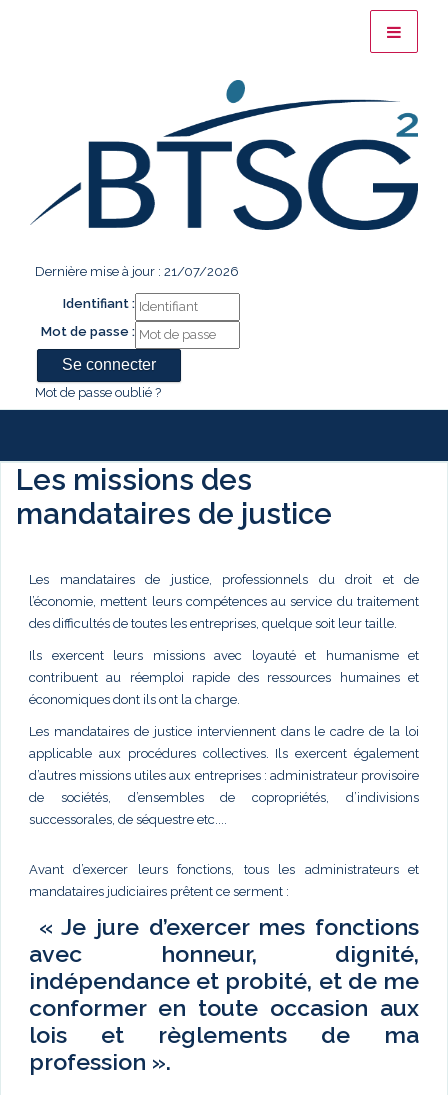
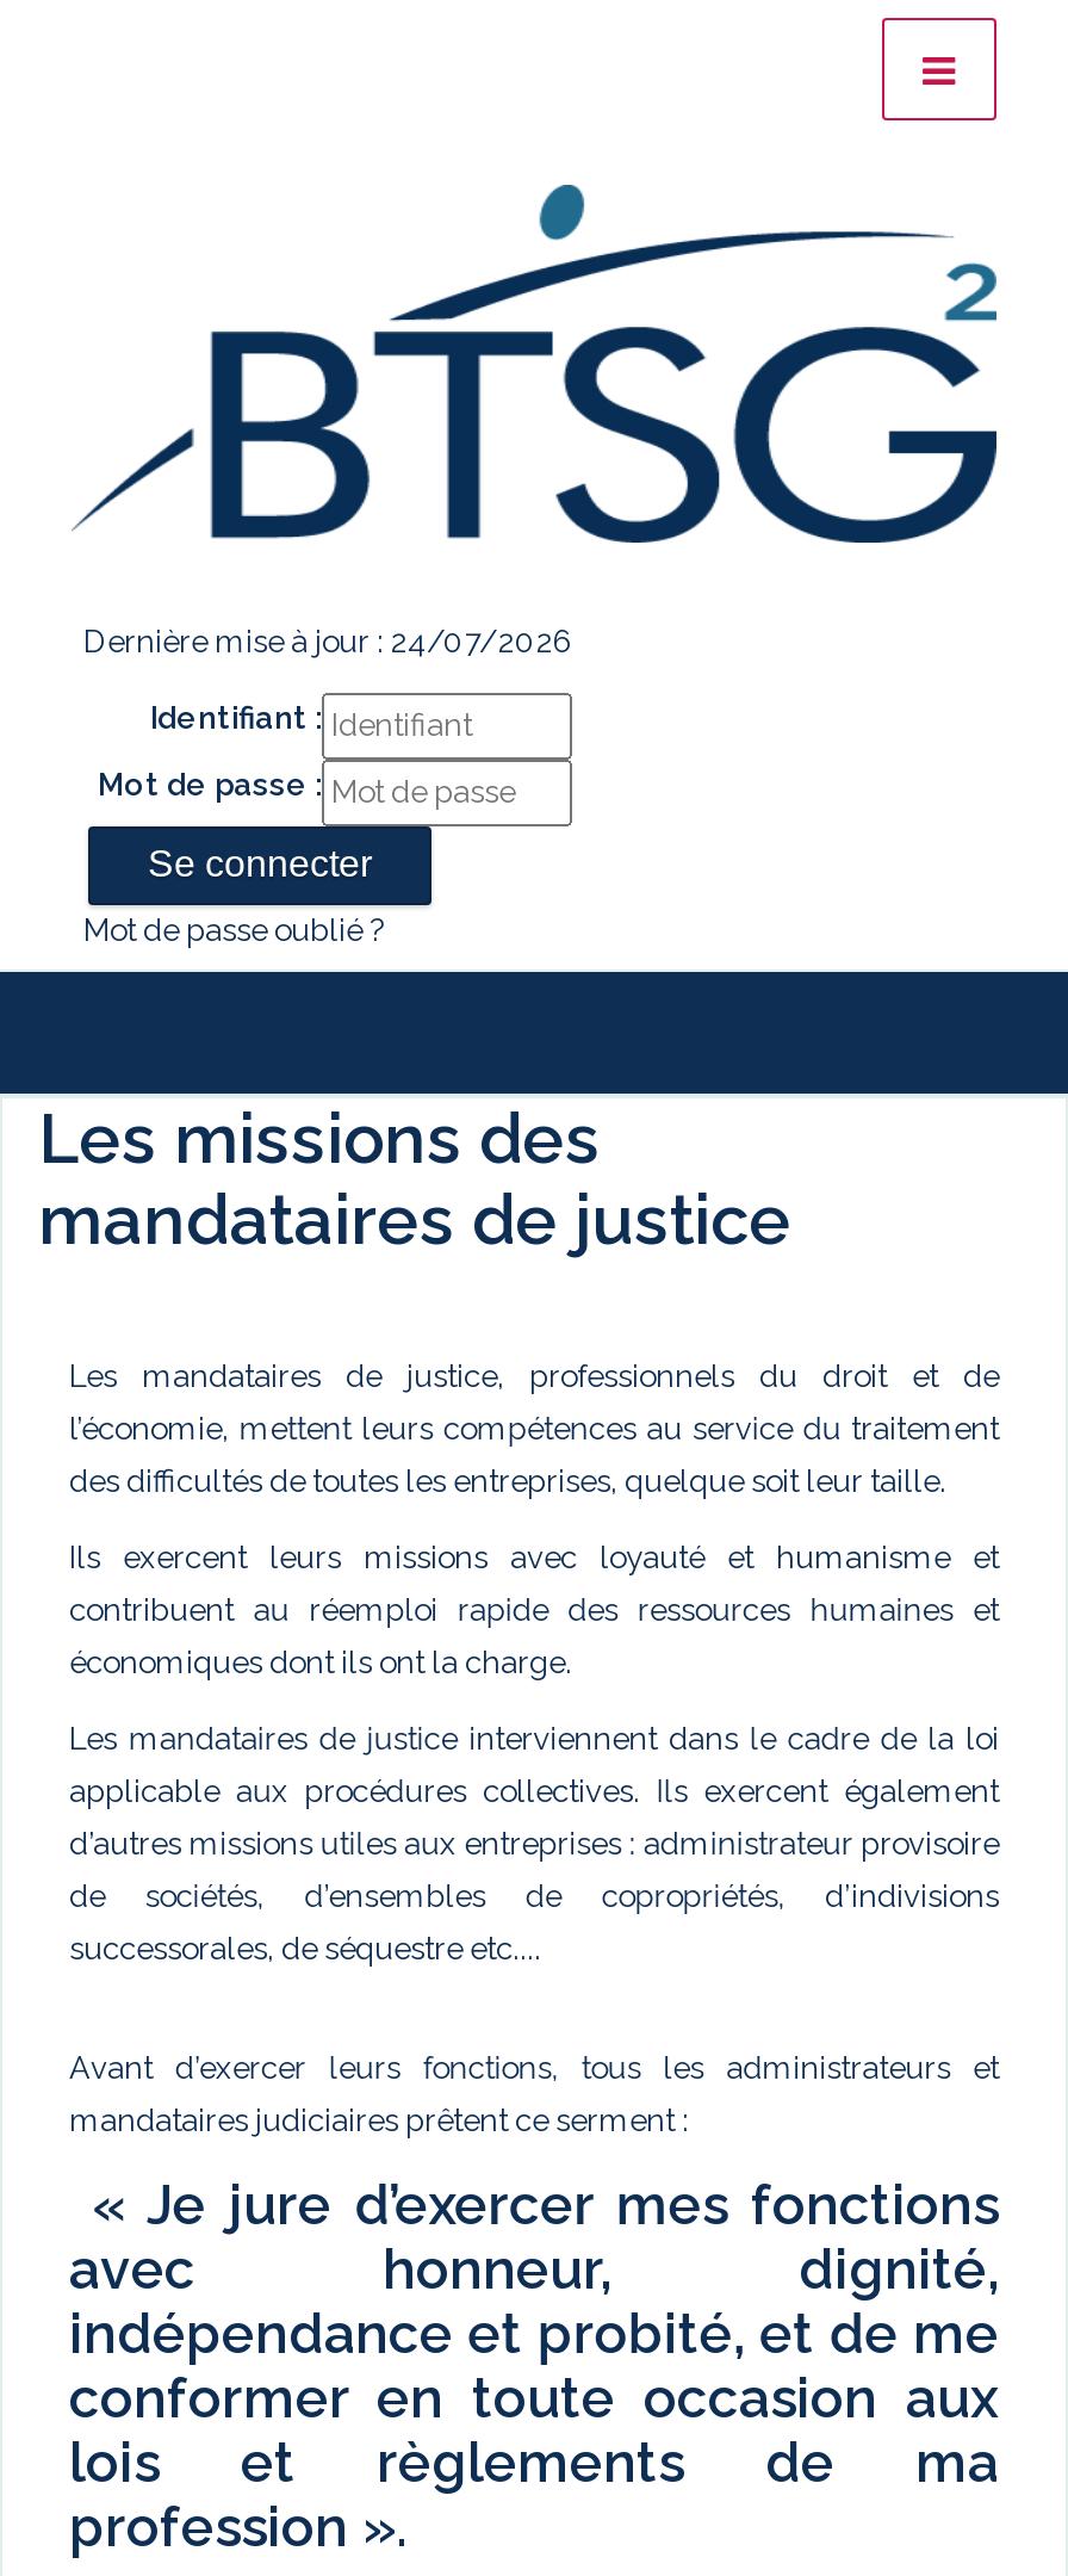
- Dernière mise à jour : 21/07/2026
+ Dernière mise à jour : 24/07/2026
